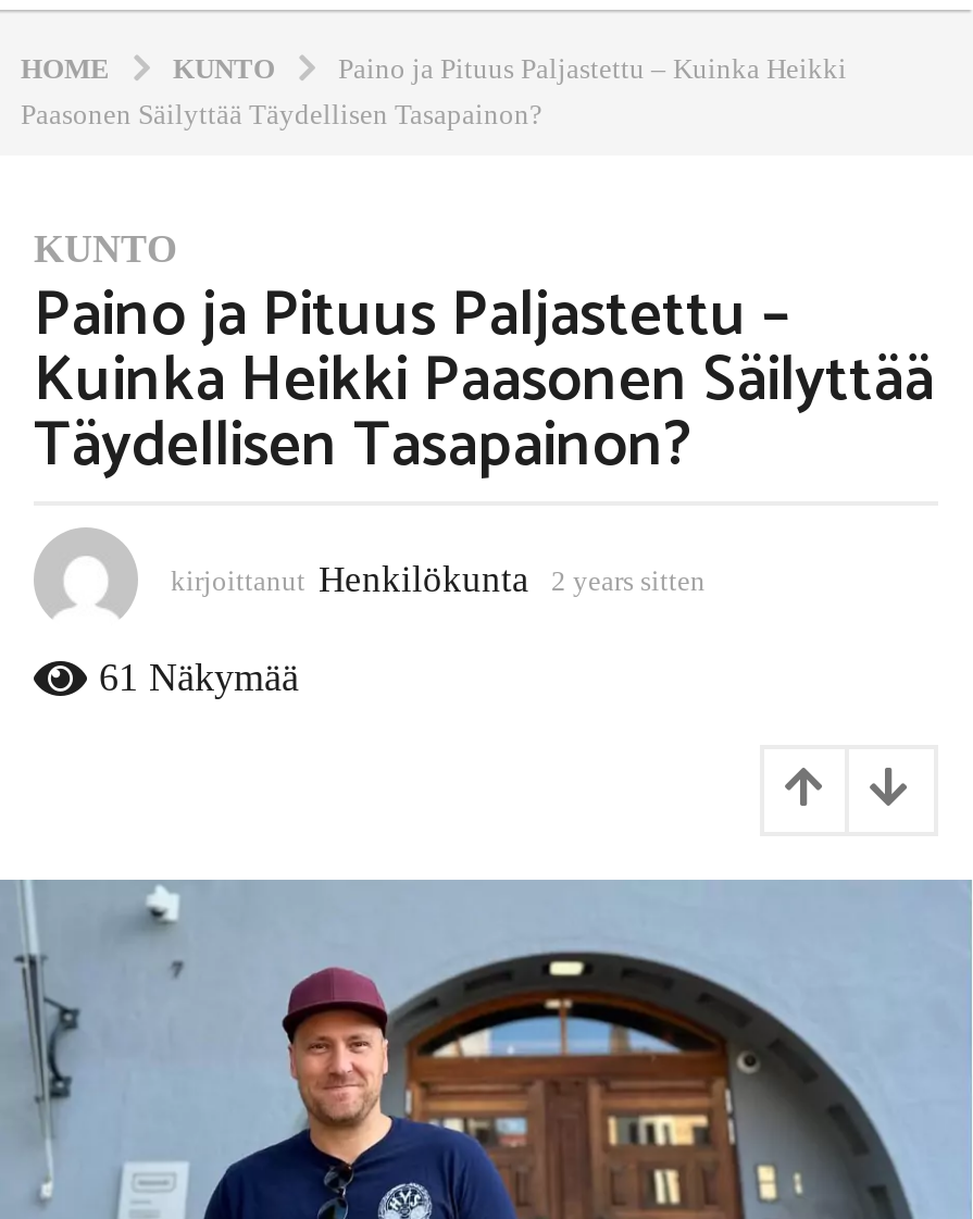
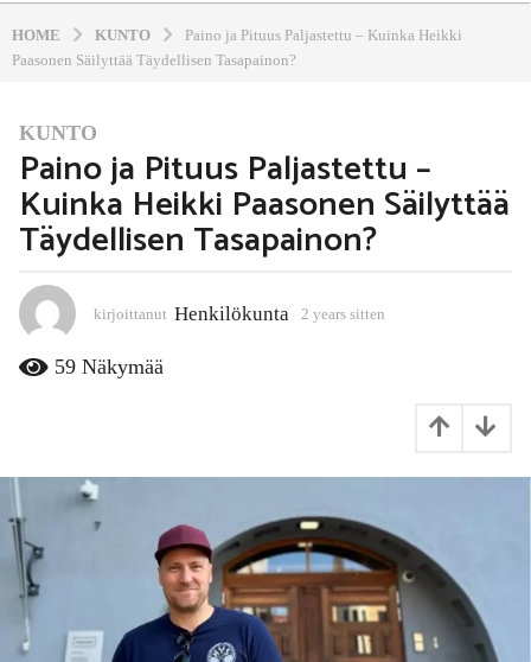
- 61 Näkymää
+ 59 Näkymää
